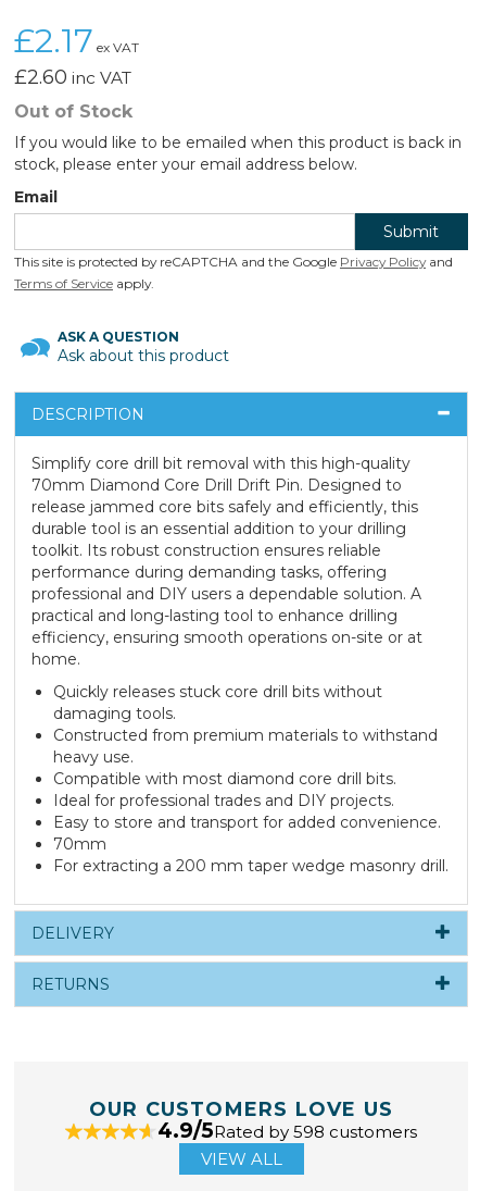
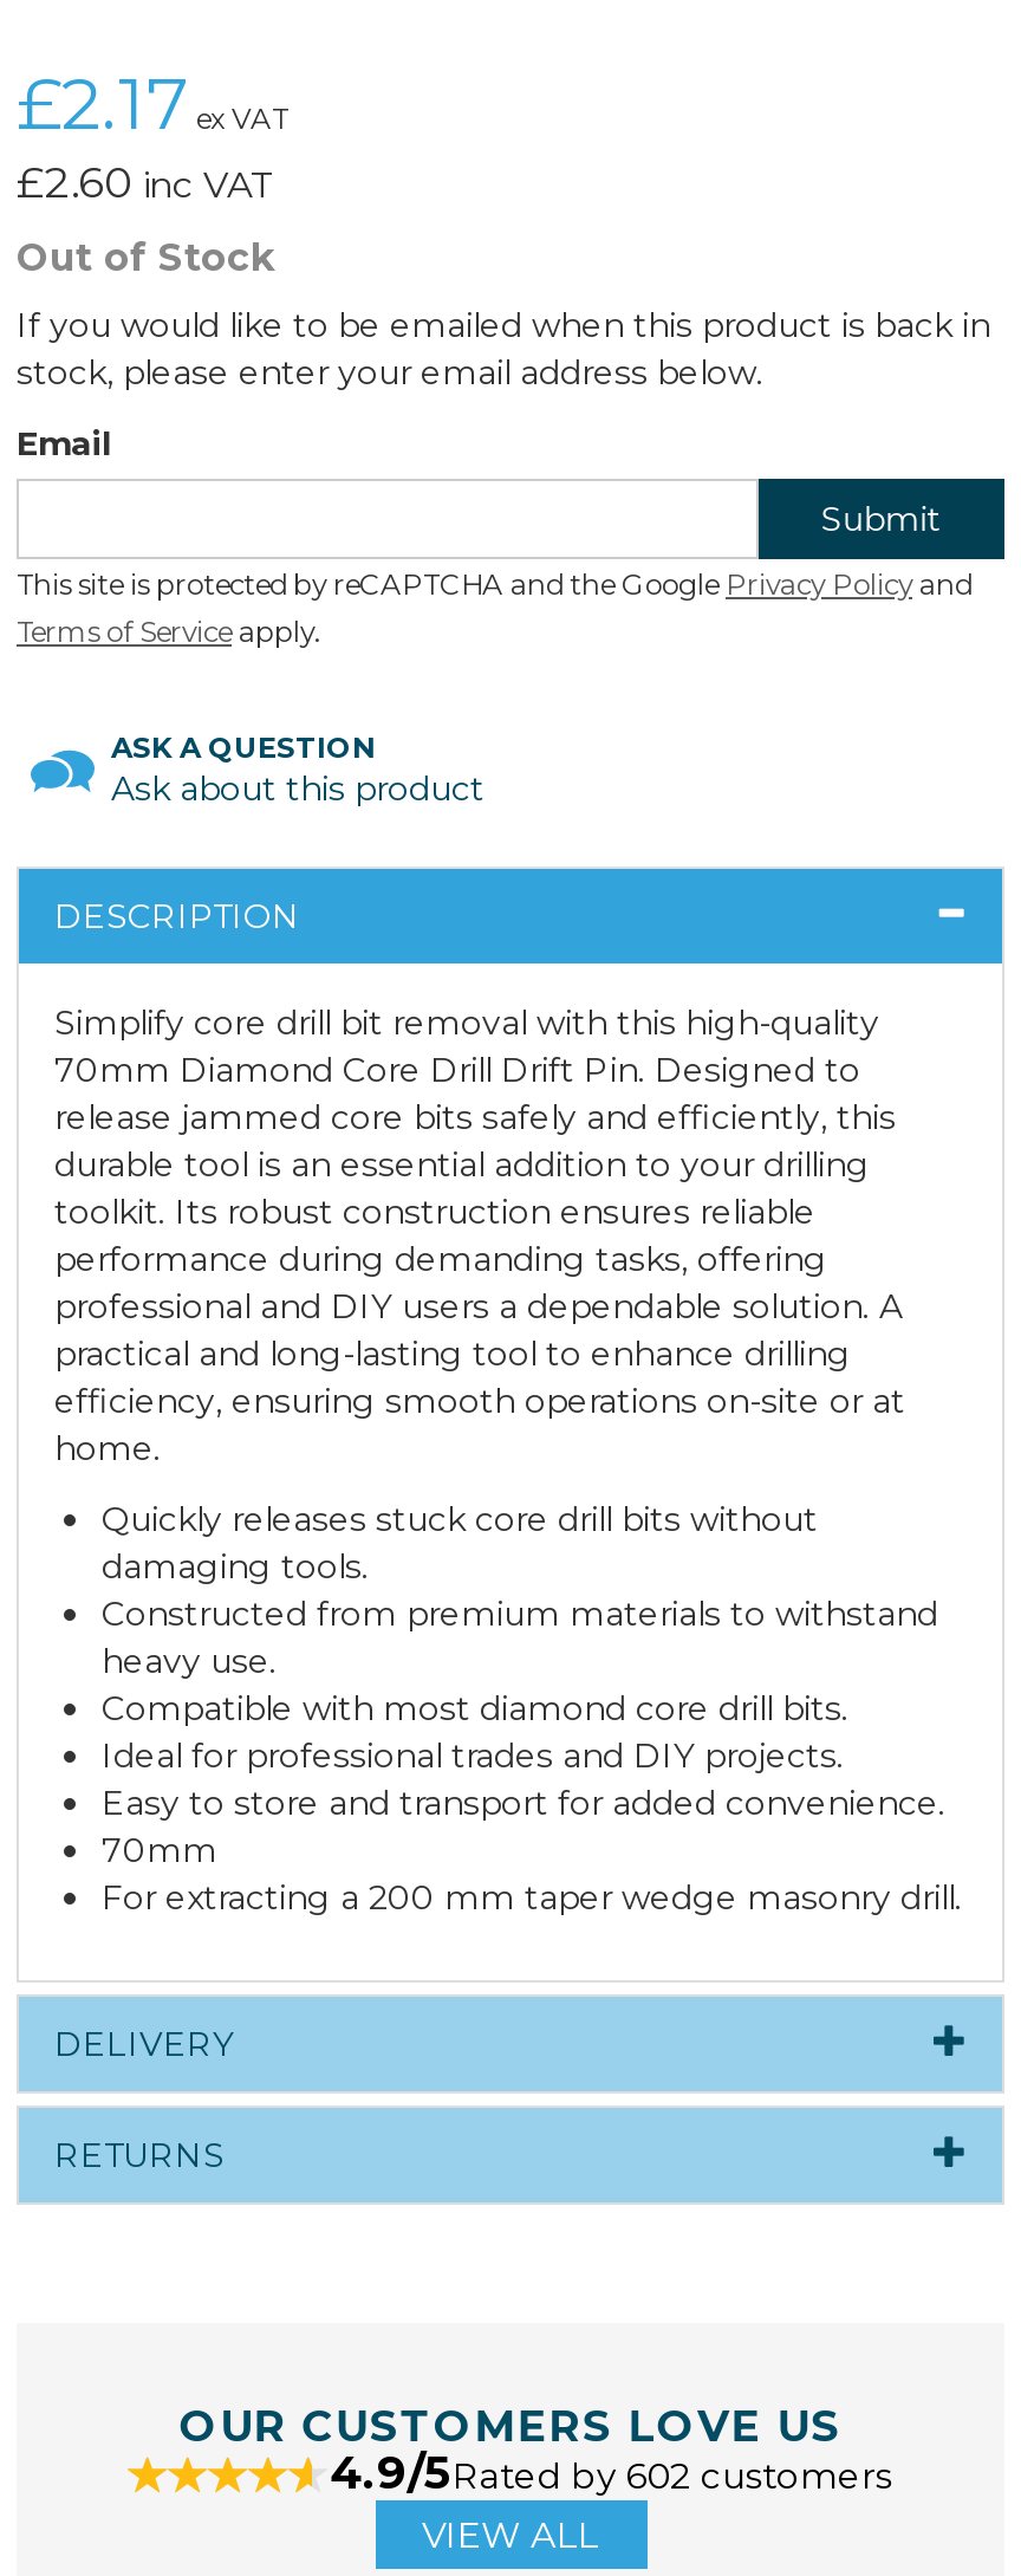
- 4.9/5Rated by 598 customers
+ 4.9/5Rated by 602 customers
